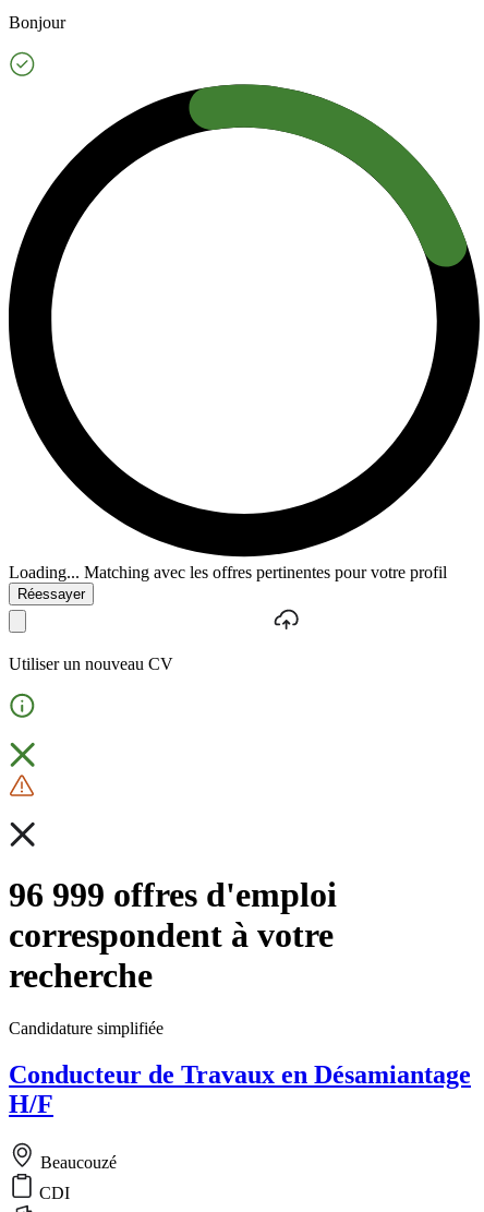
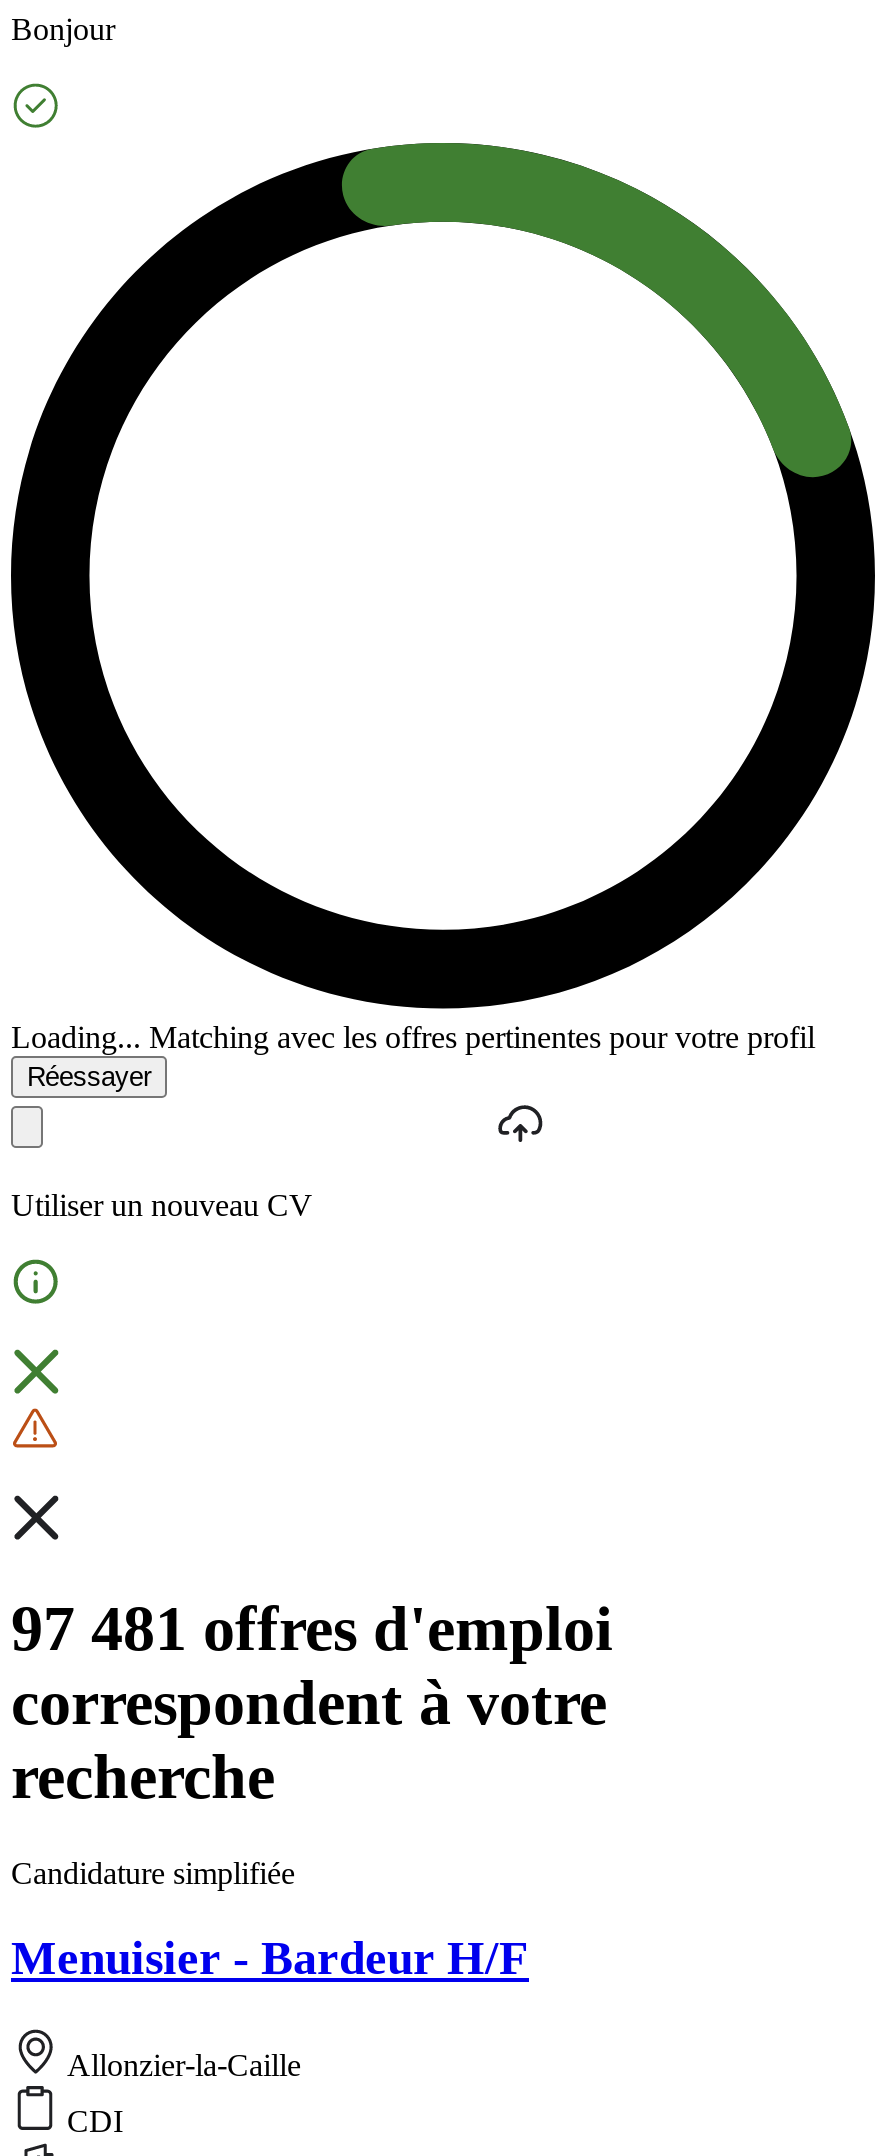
- 96 999 offres d'emploi
+ 97 481 offres d'emploi

- Conducteur de Travaux en Désamiantage
- H/F
+ Menuisier - Bardeur H/F

- Beaucouzé
+ Allonzier-la-Caille
